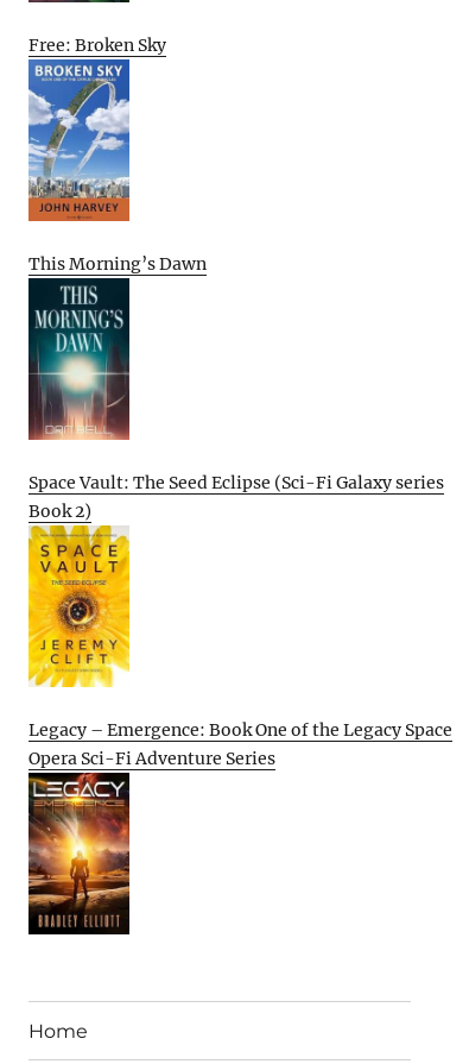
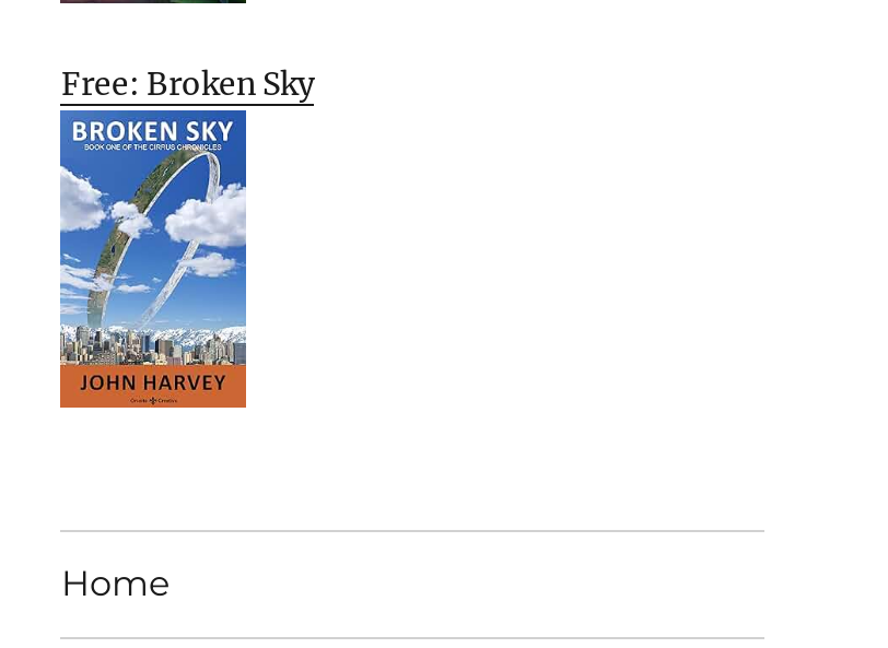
- This Morning’s Dawn

- [image]
- Space Vault: The Seed Eclipse (Sci-Fi Galaxy series
- Book 2)

- [image]
- Legacy – Emergence: Book One of the Legacy Space
- Opera Sci-Fi Adventure Series

- [image]
